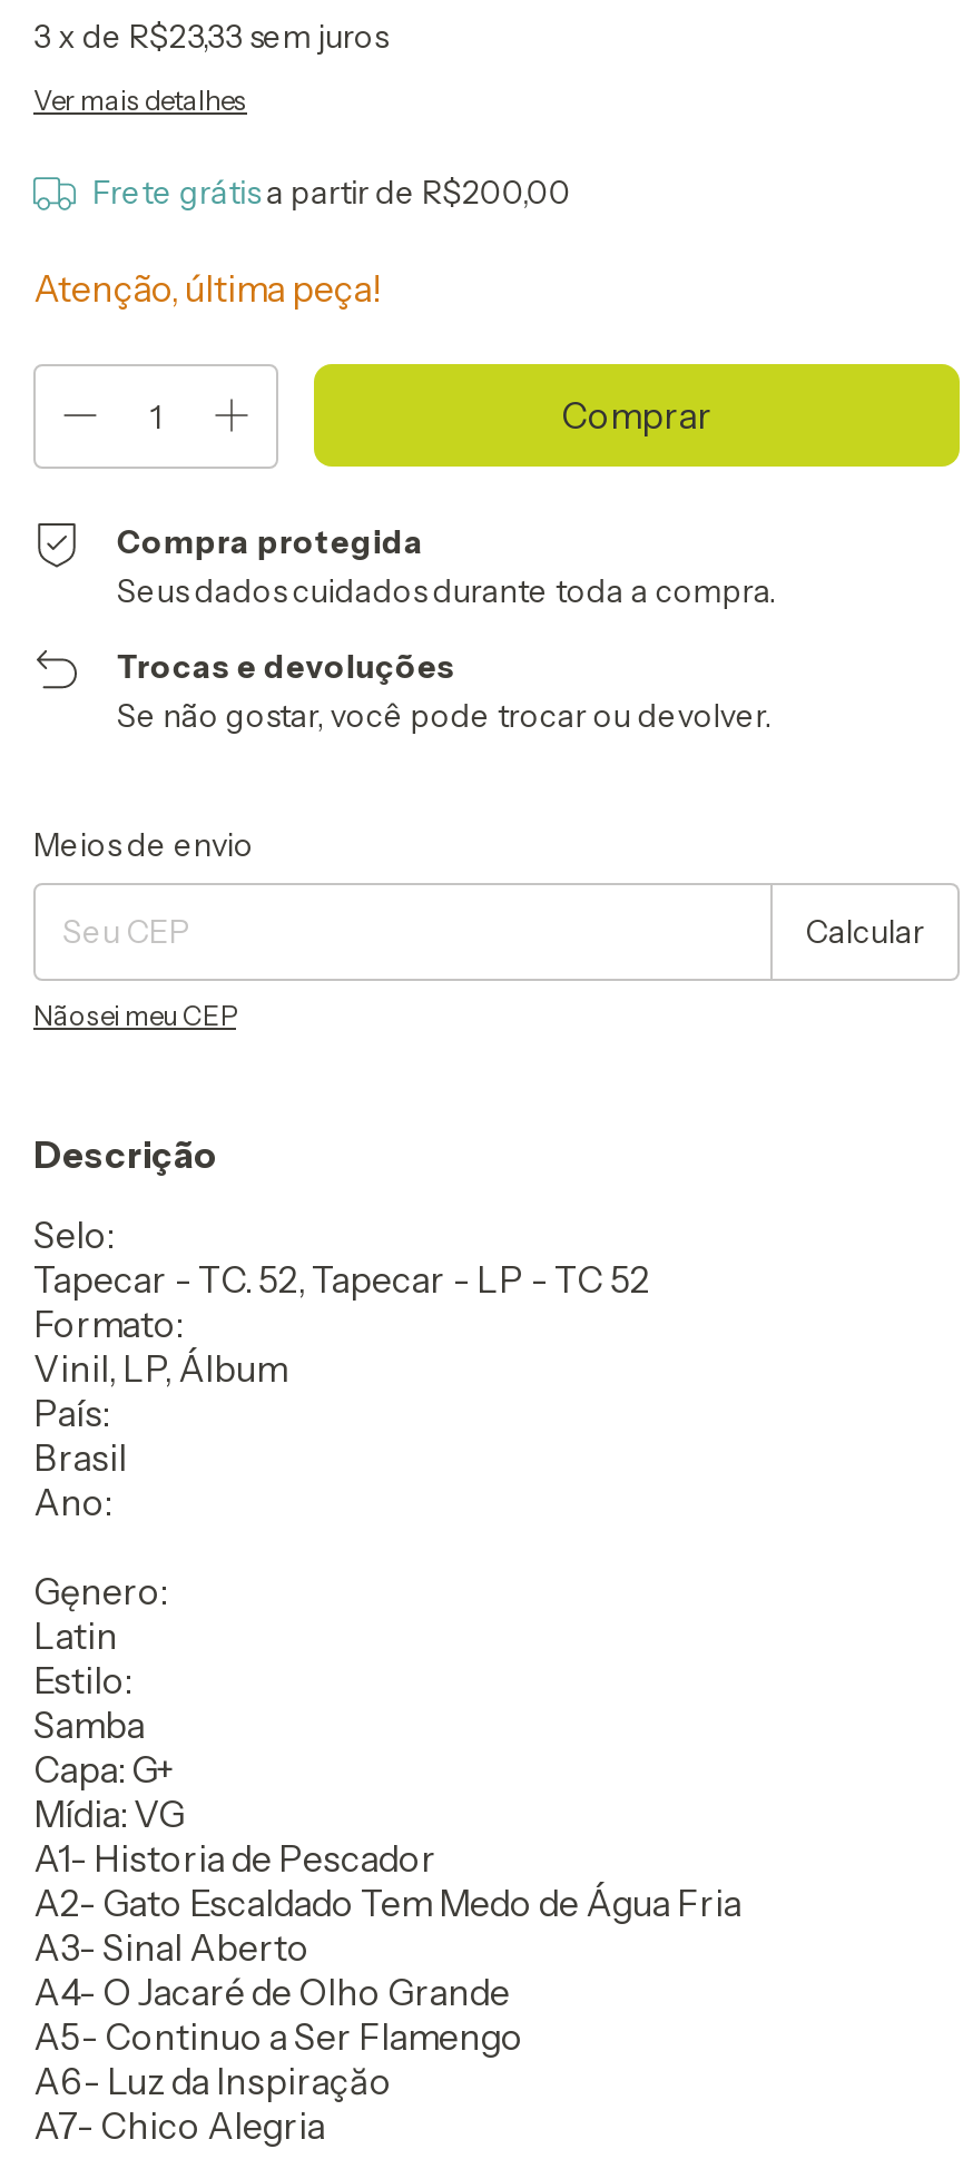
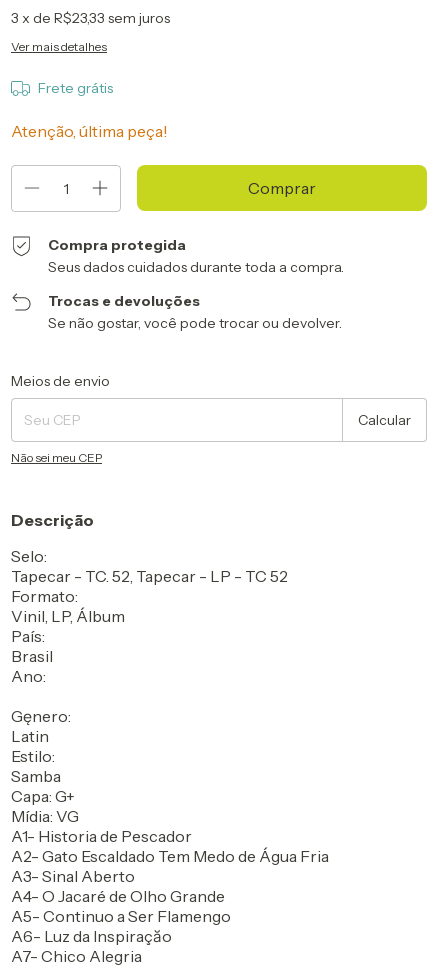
- Frete grátis a partir de R$200,00
+ Frete grátis
